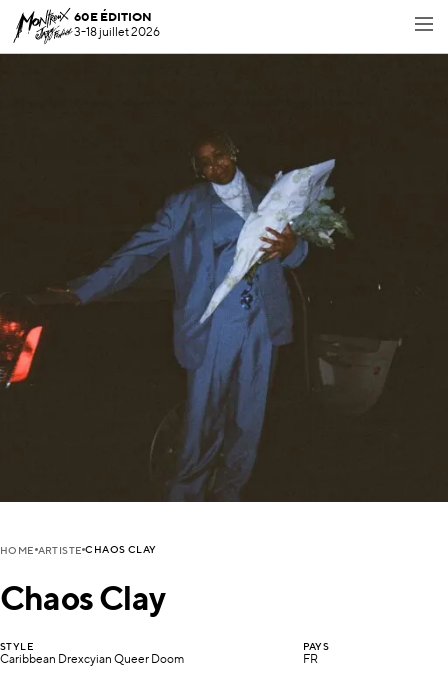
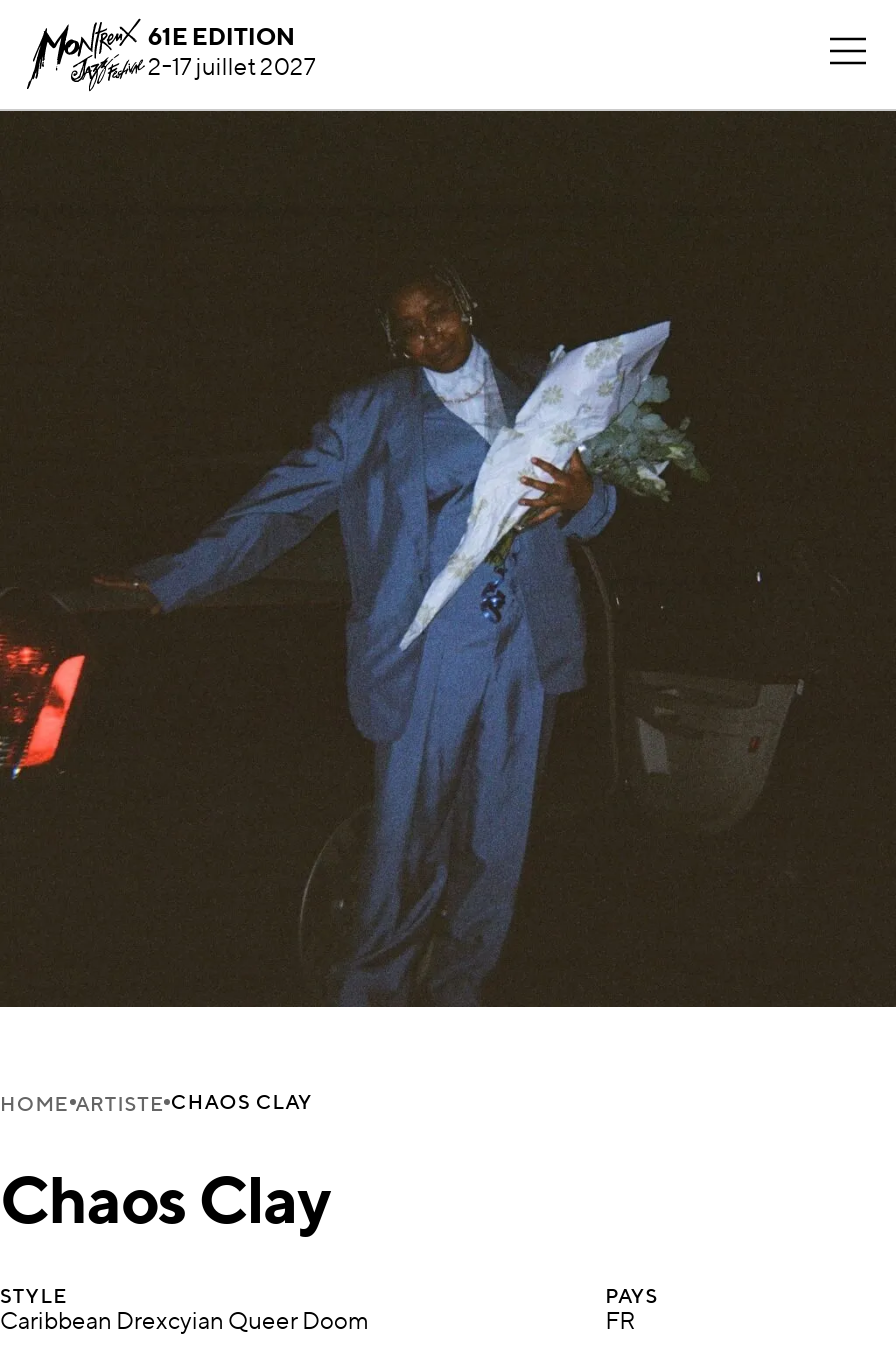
- 60E ÉDITION
- 3-18 juillet 2026
+ 61E EDITION
+ 2-17 juillet 2027
